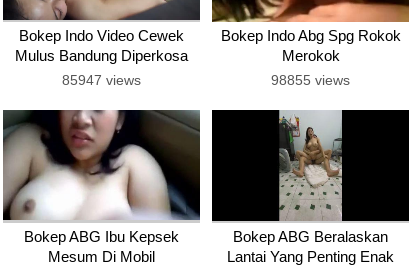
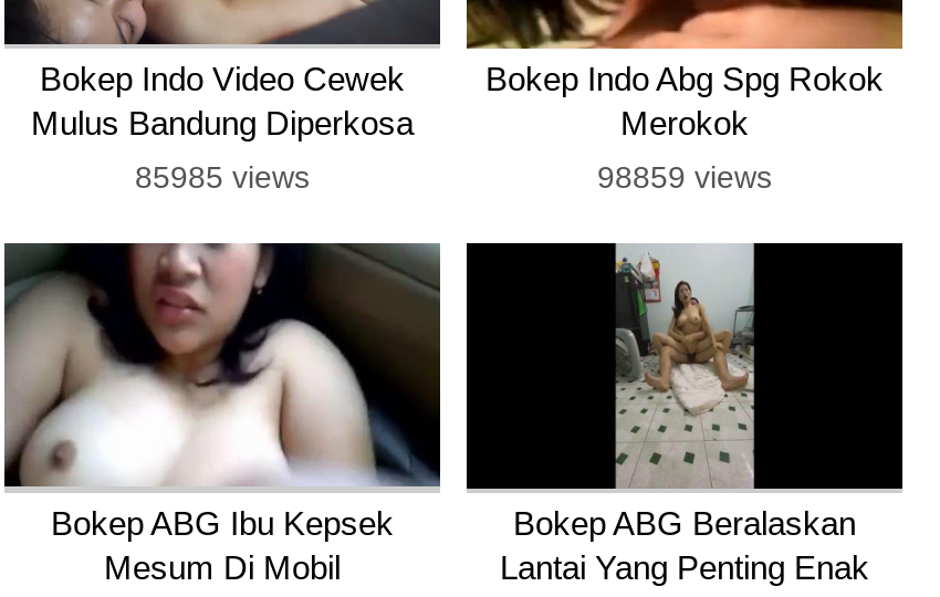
- 85947 views
+ 85985 views

- 98855 views
+ 98859 views
